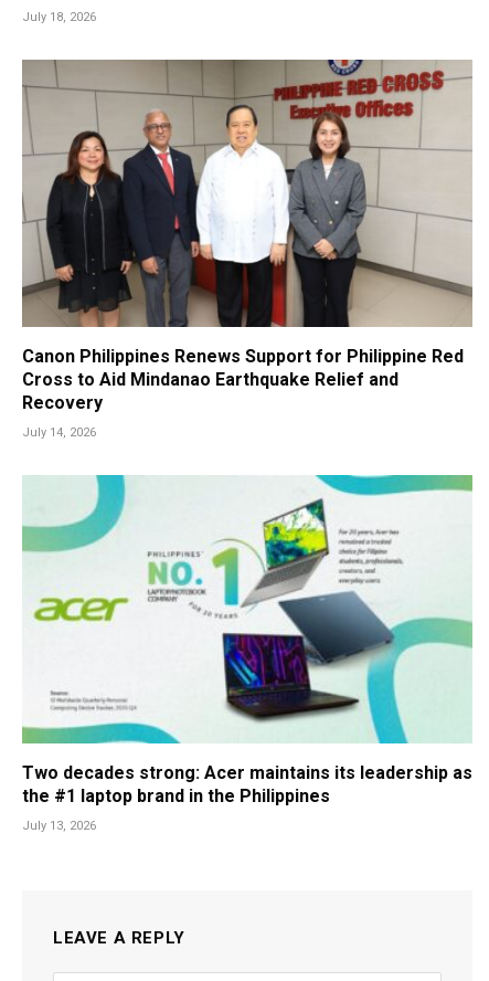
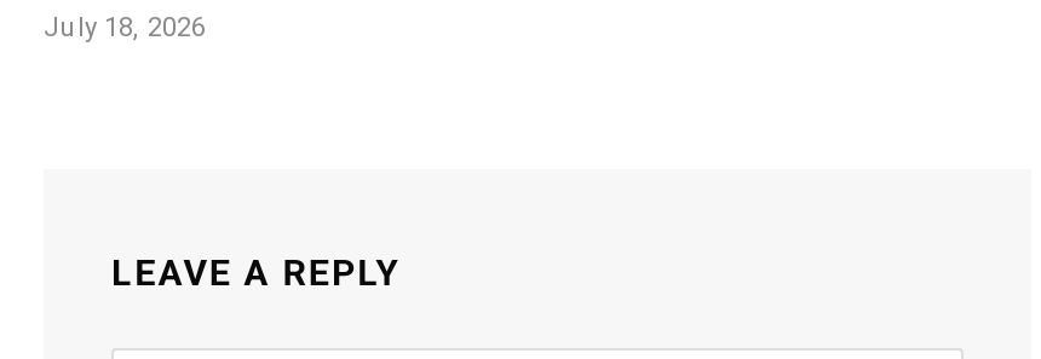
- [image]
- Canon Philippines Renews Support for Philippine Red
- Cross to Aid Mindanao Earthquake Relief and
- Recovery
- July 14, 2026

- [image]
- Two decades strong: Acer maintains its leadership as
- the #1 laptop brand in the Philippines
- July 13, 2026
